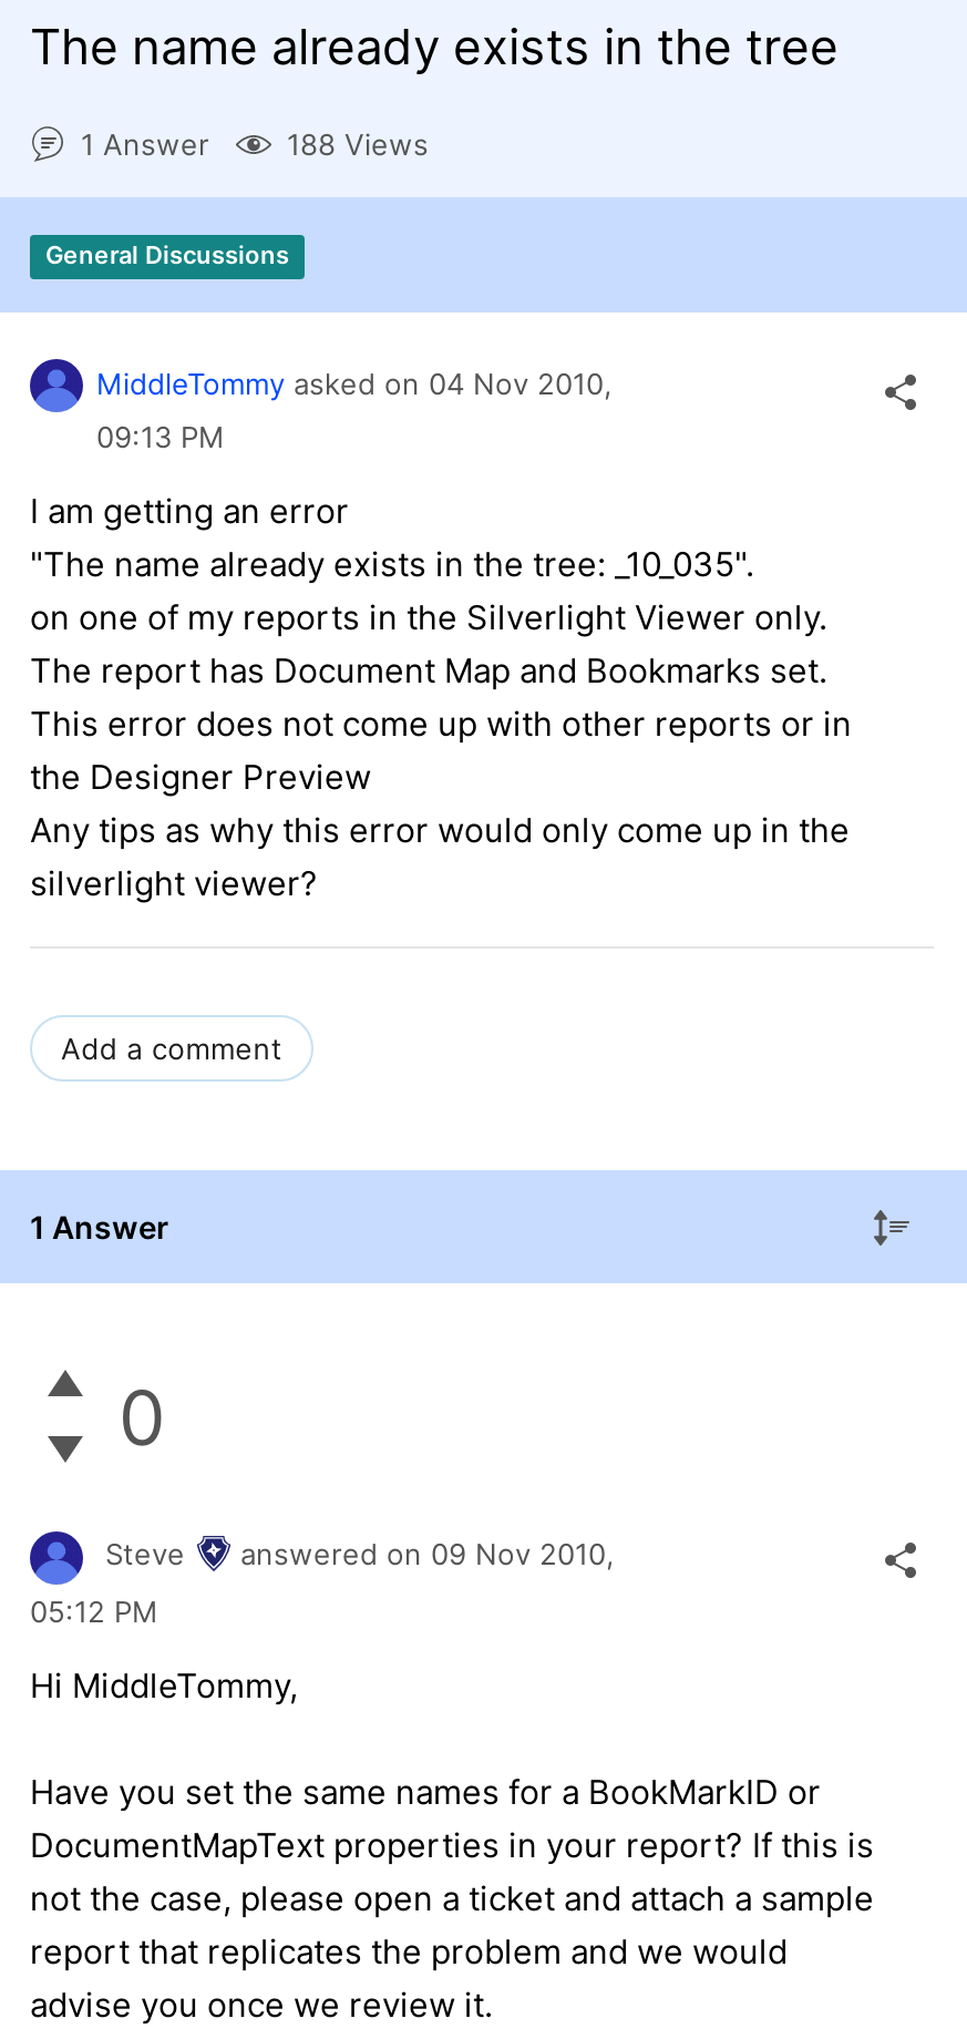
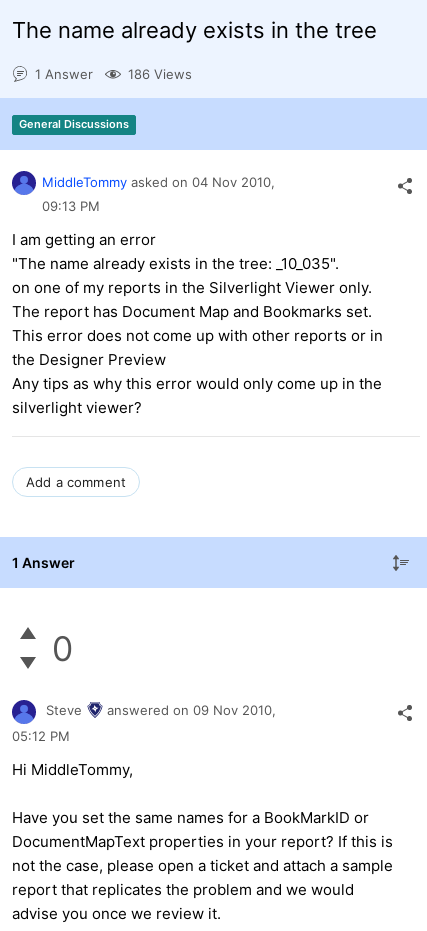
- 188 Views
+ 186 Views
